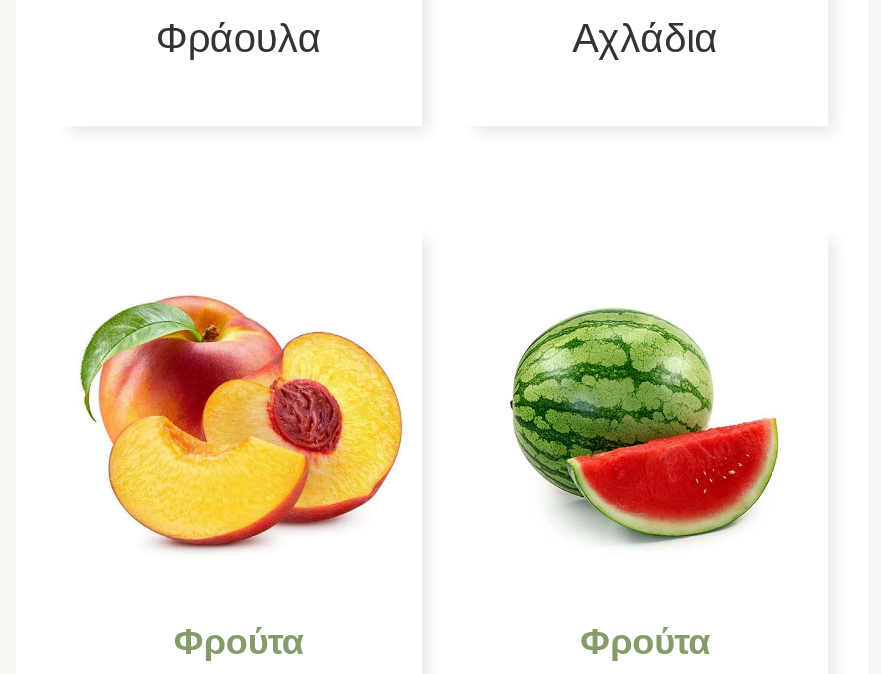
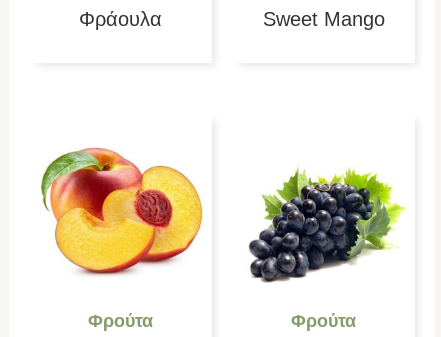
- Αχλάδια
+ Sweet Mango

- [image]
+ [image]
